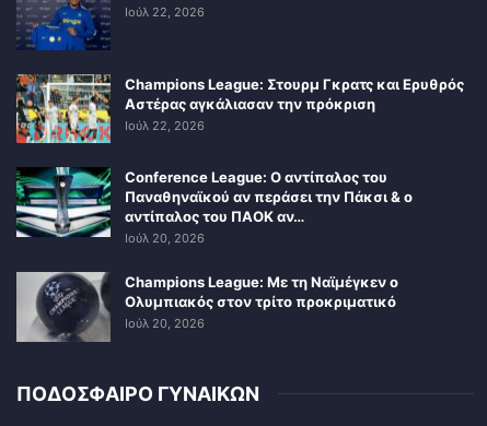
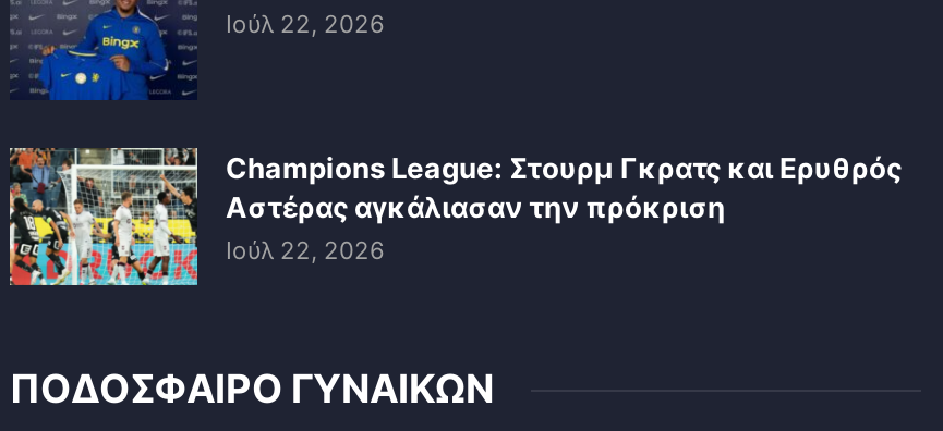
- [image]
- Conference League: Ο αντίπαλος του
- Παναθηναϊκού αν περάσει την Πάκσι & ο
- αντίπαλος του ΠΑΟΚ αν…
- Ιούλ 20, 2026
- Champions League: Με τη Ναϊμέγκεν ο
- Ολυμπιακός στον τρίτο προκριματικό
- Ιούλ 20, 2026

- [image]
